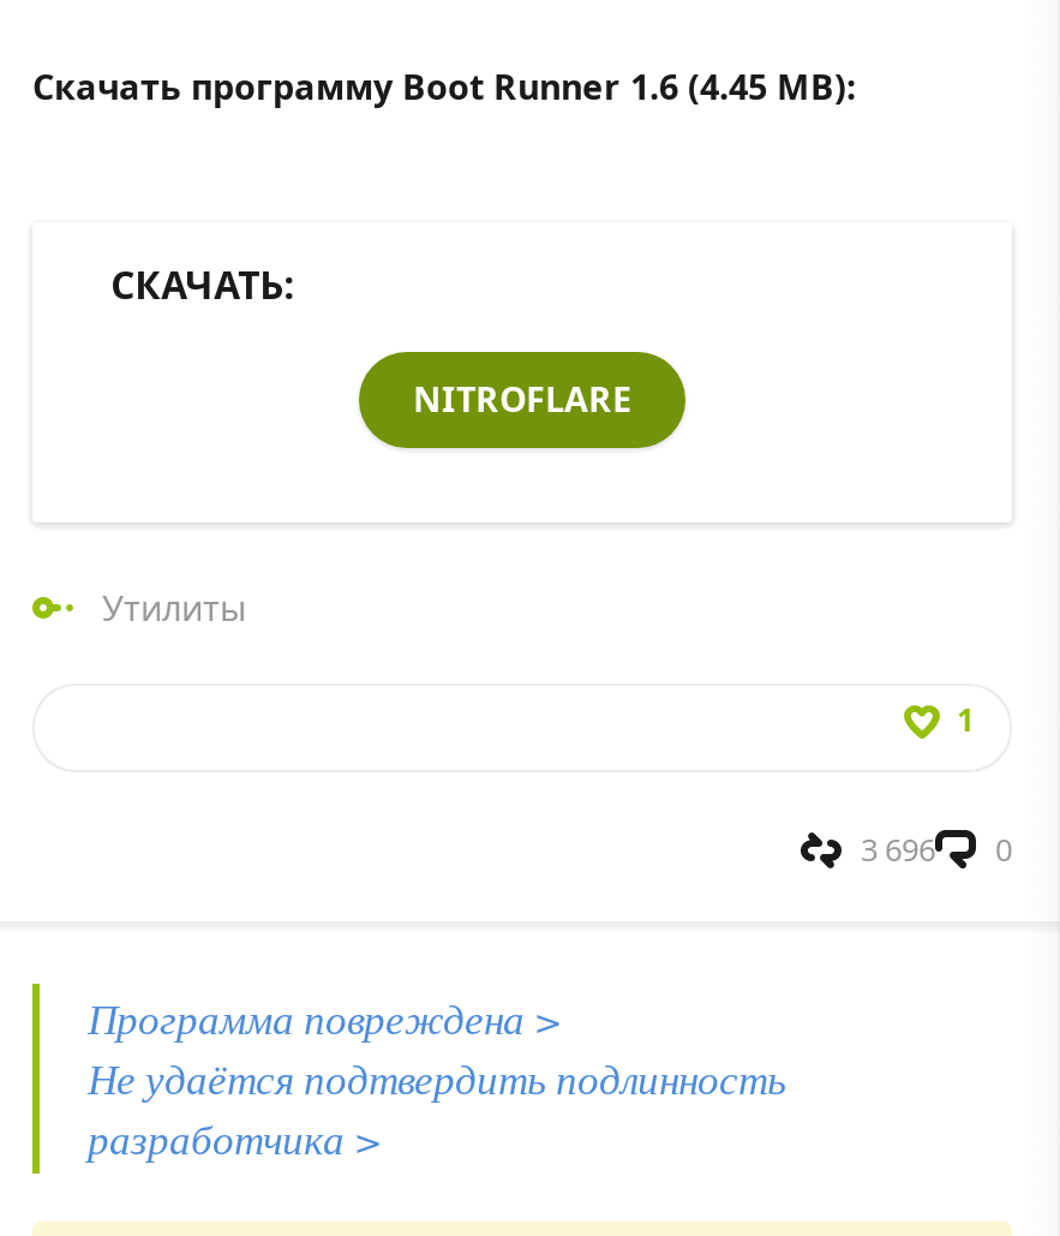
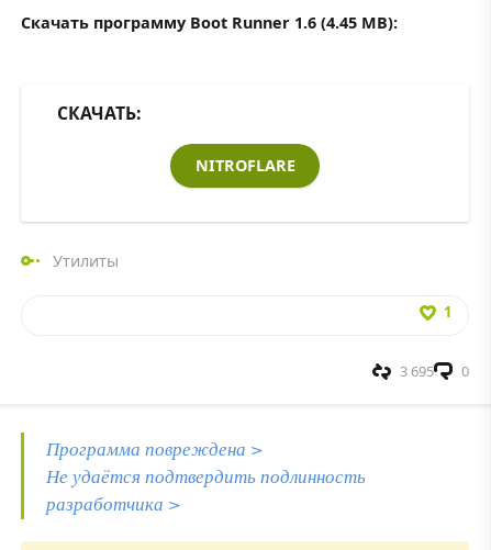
- 3 696 0
+ 3 695 0
